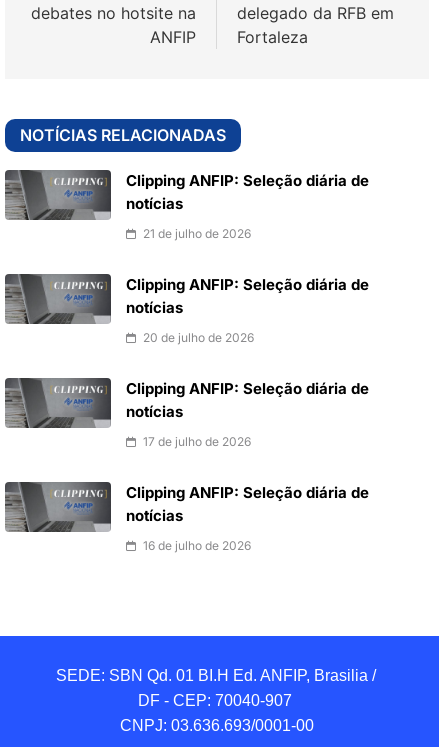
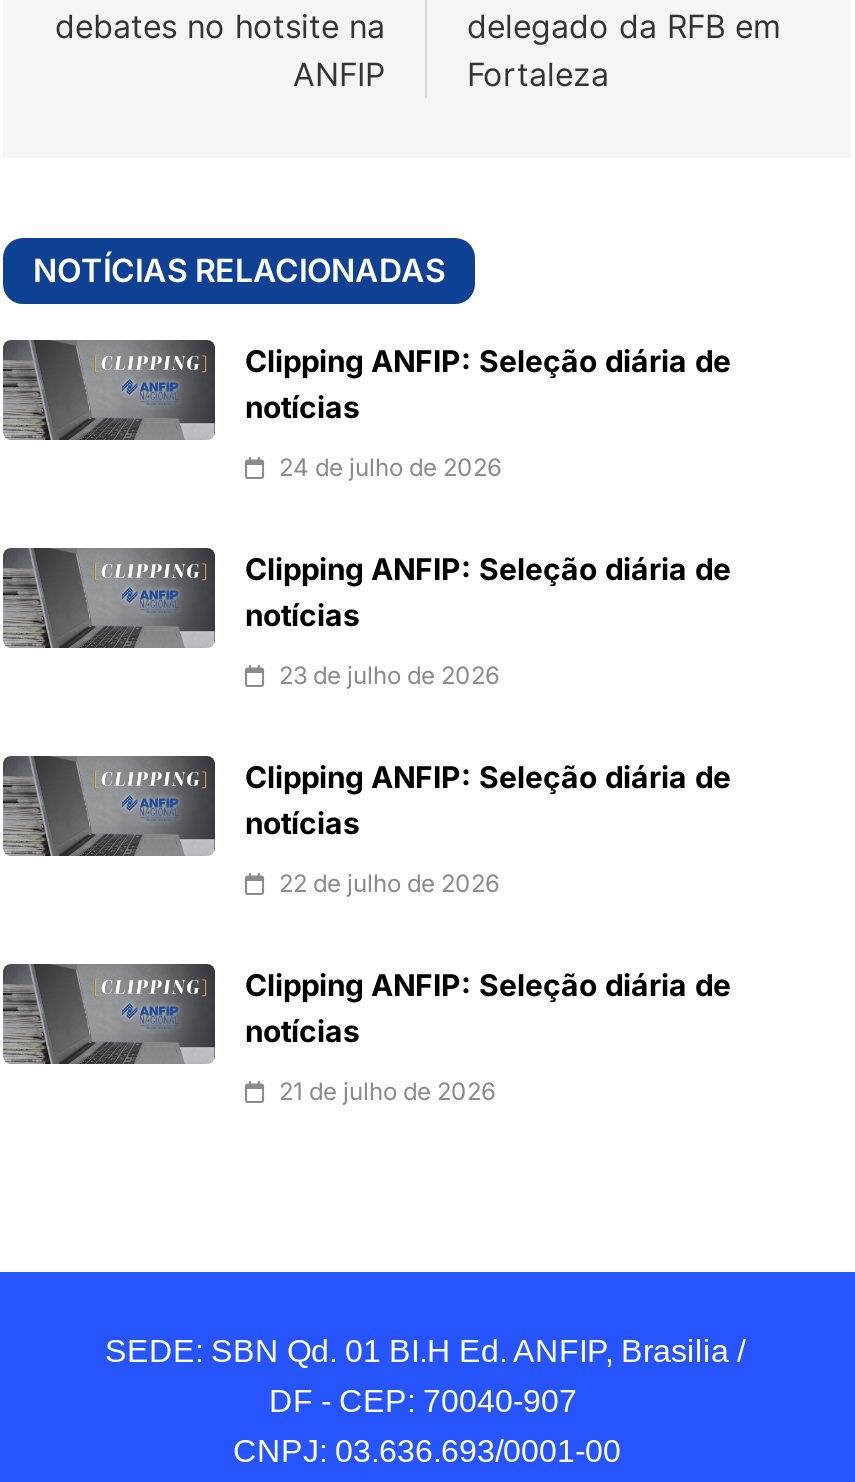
- 21 de julho de 2026
+ 24 de julho de 2026

- 20 de julho de 2026
+ 23 de julho de 2026

- 17 de julho de 2026
+ 22 de julho de 2026

- 16 de julho de 2026
+ 21 de julho de 2026
